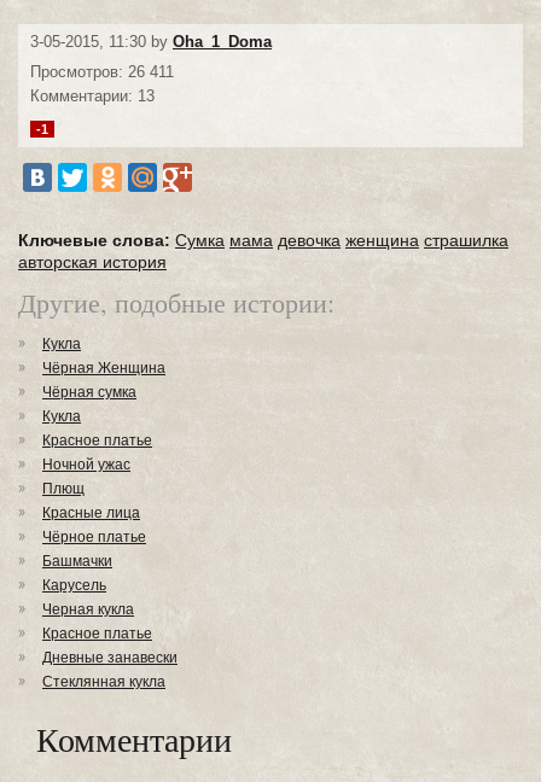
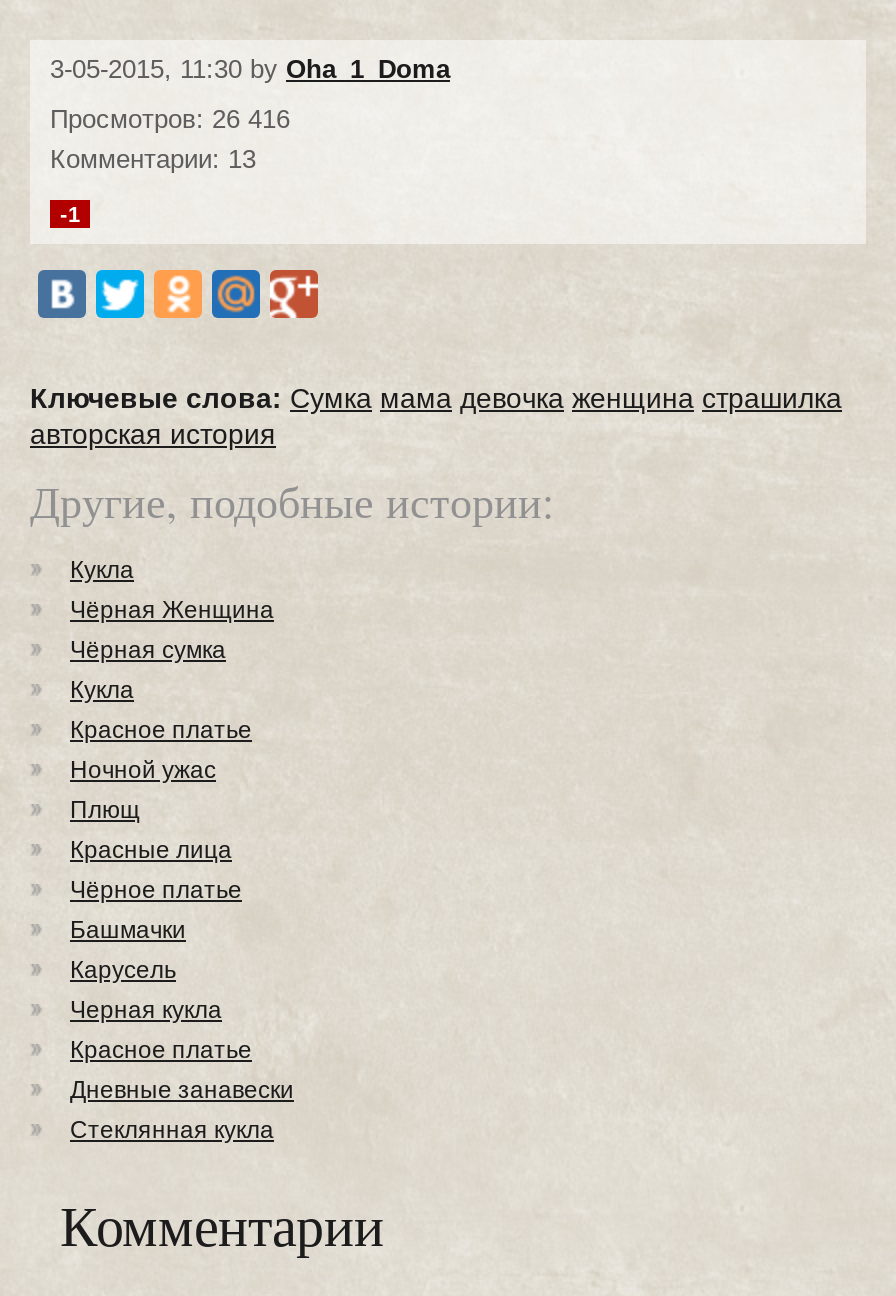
- Просмотров: 26 411
+ Просмотров: 26 416
